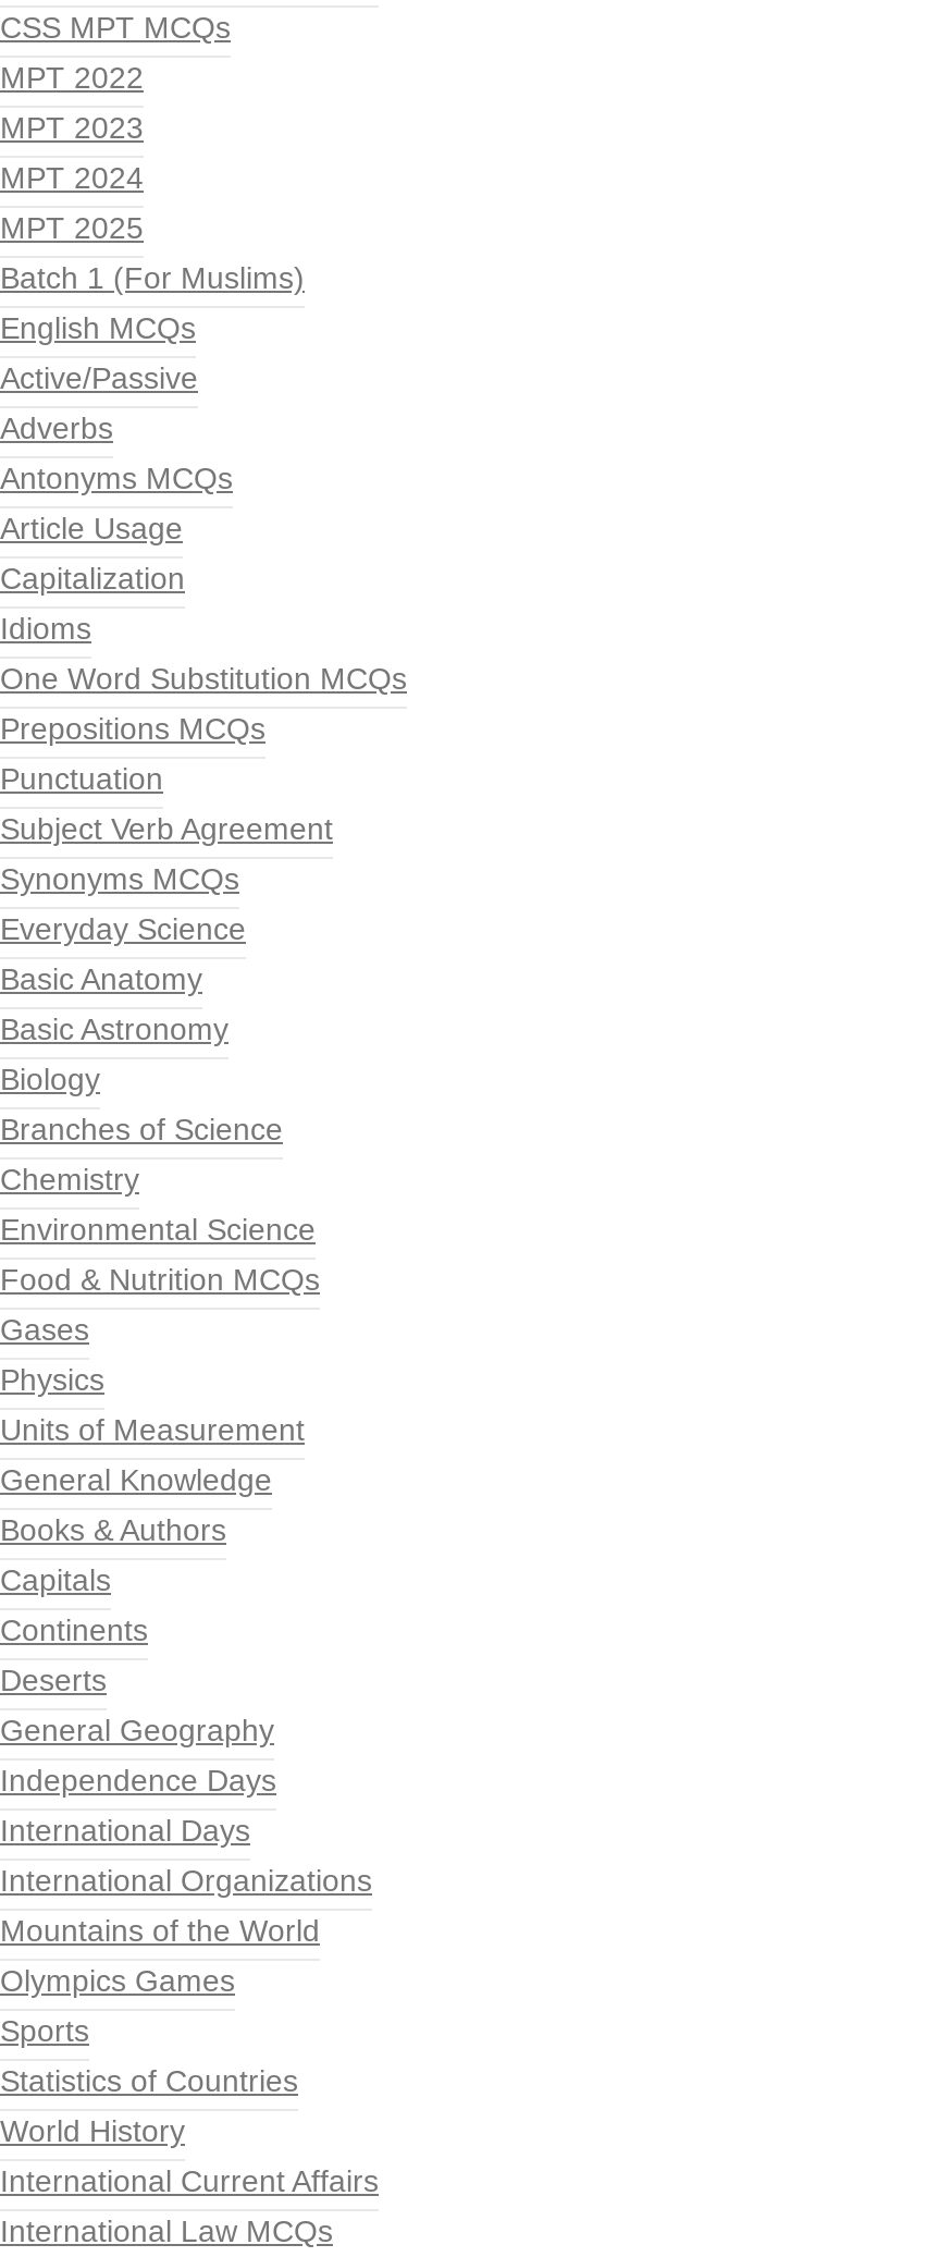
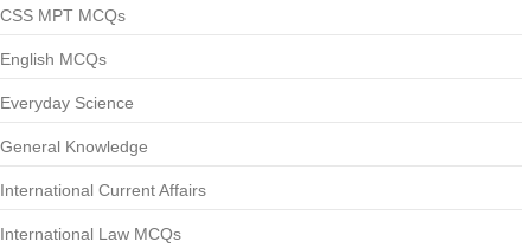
- MPT 2022
- MPT 2023
- MPT 2024
- MPT 2025
- Batch 1 (For Muslims)

- Active/Passive
- Adverbs
- Antonyms MCQs
- Article Usage
- Capitalization
- Idioms
- One Word Substitution MCQs
- Prepositions MCQs
- Punctuation
- Subject Verb Agreement
- Synonyms MCQs

- Basic Anatomy
- Basic Astronomy
- Biology
- Branches of Science
- Chemistry
- Environmental Science
- Food & Nutrition MCQs
- Gases
- Physics
- Units of Measurement

- Books & Authors
- Capitals
- Continents
- Deserts
- General Geography
- Independence Days
- International Days
- International Organizations
- Mountains of the World
- Olympics Games
- Sports
- Statistics of Countries
- World History
